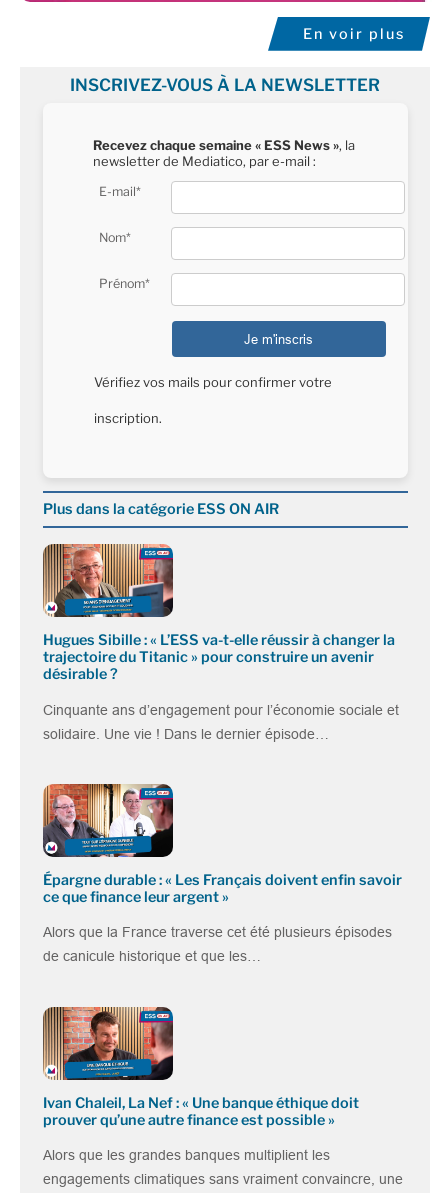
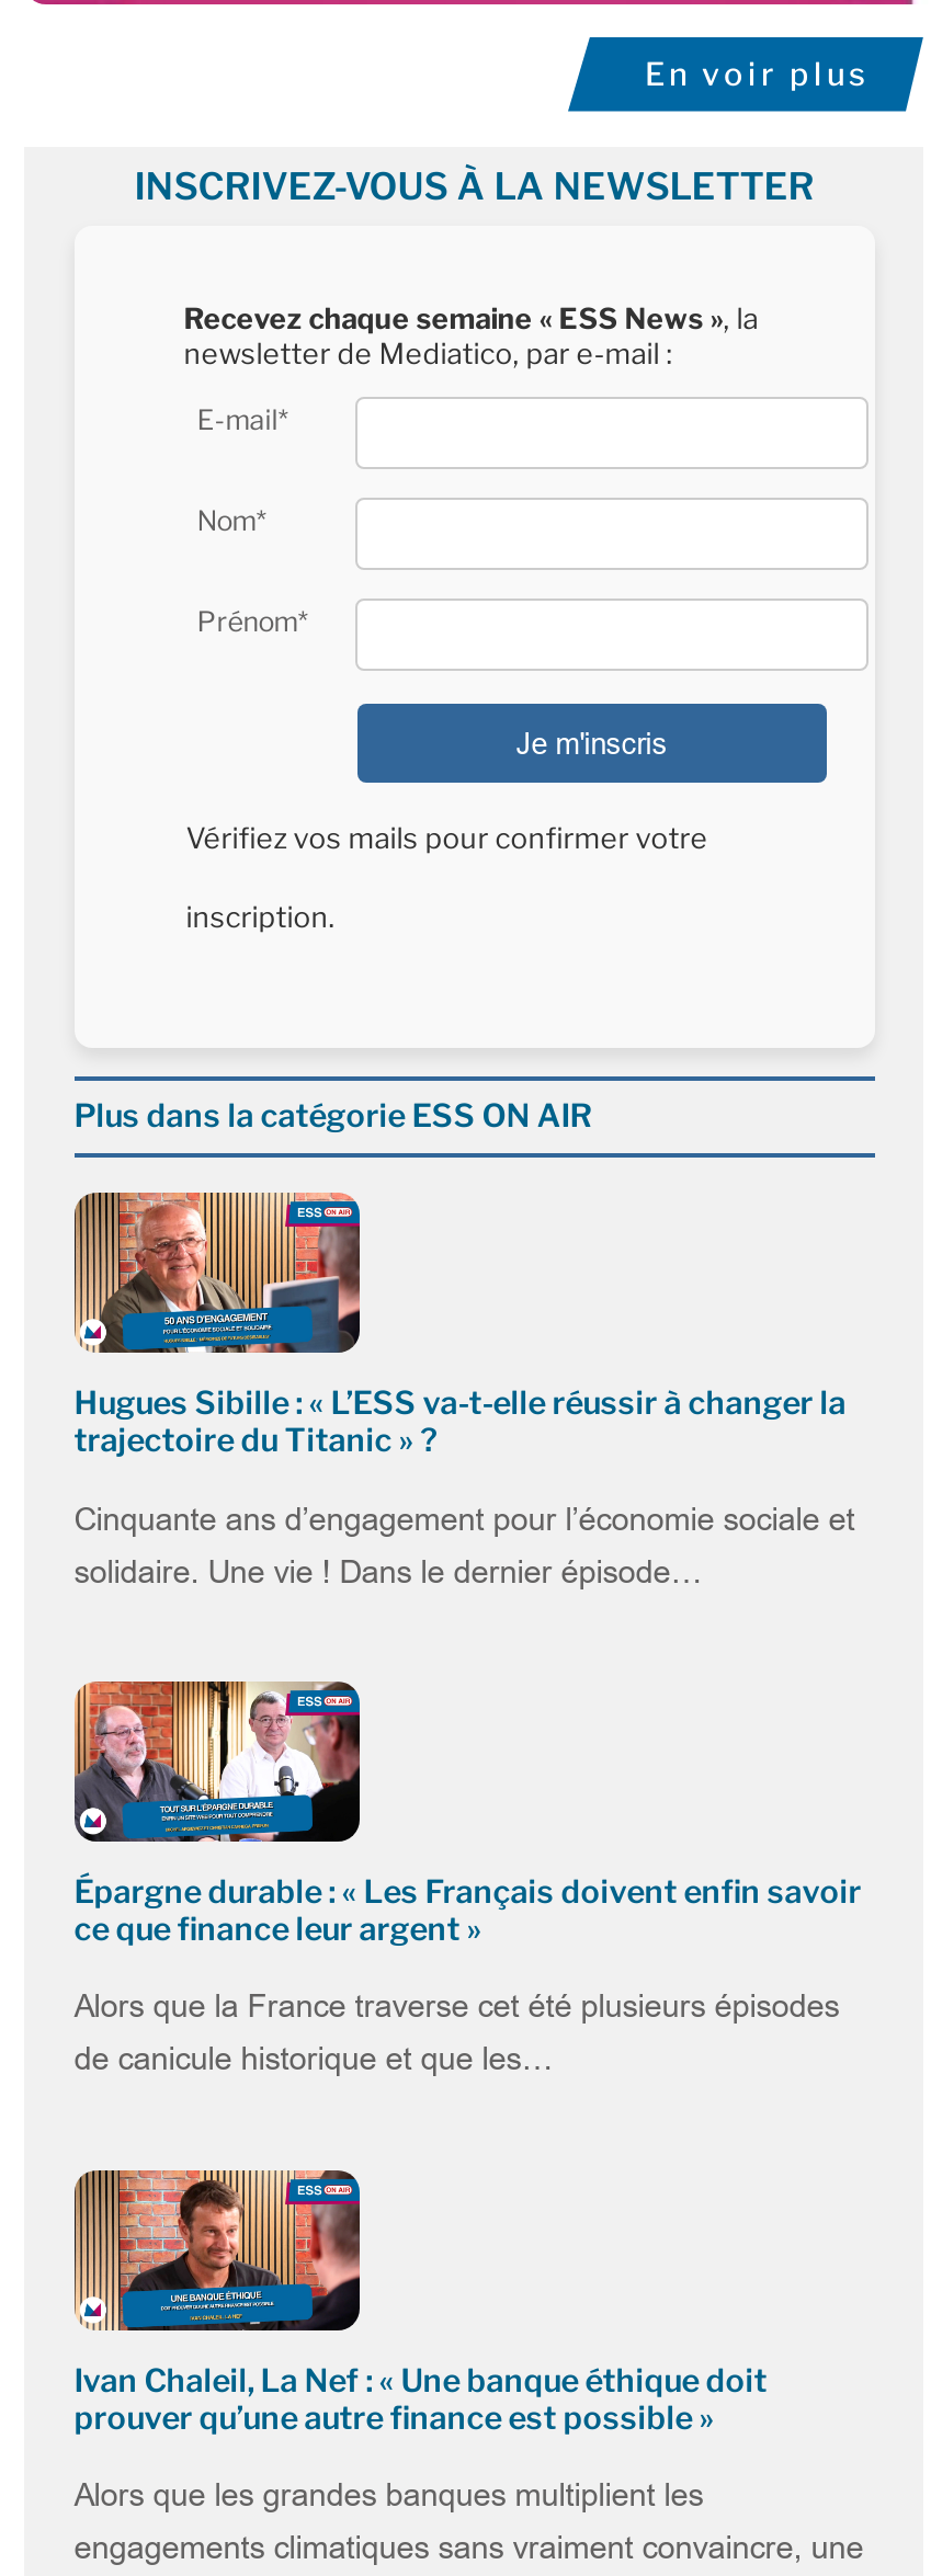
- trajectoire du Titanic » pour construire un avenir
- désirable ?
+ trajectoire du Titanic » ?
